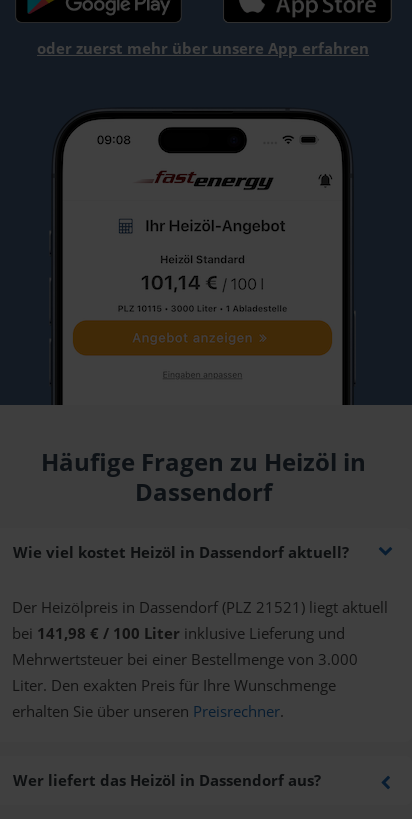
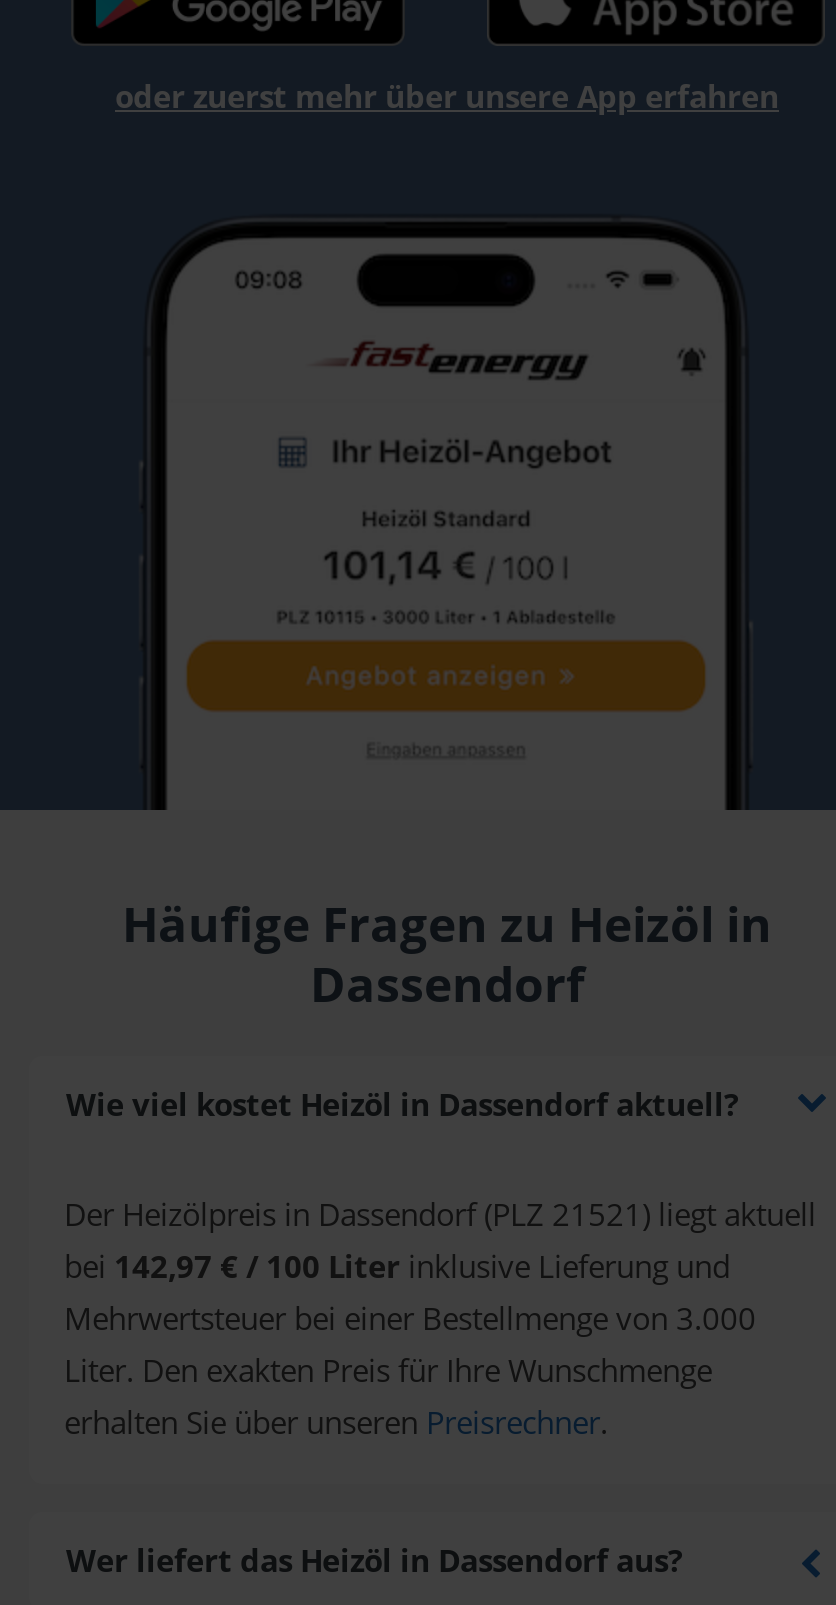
- bei 141,98 € / 100 Liter inklusive Lieferung und
+ bei 142,97 € / 100 Liter inklusive Lieferung und
